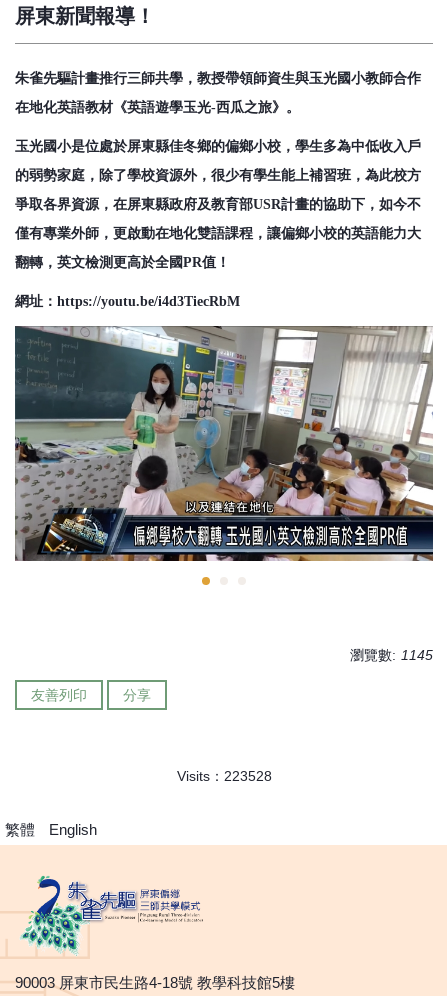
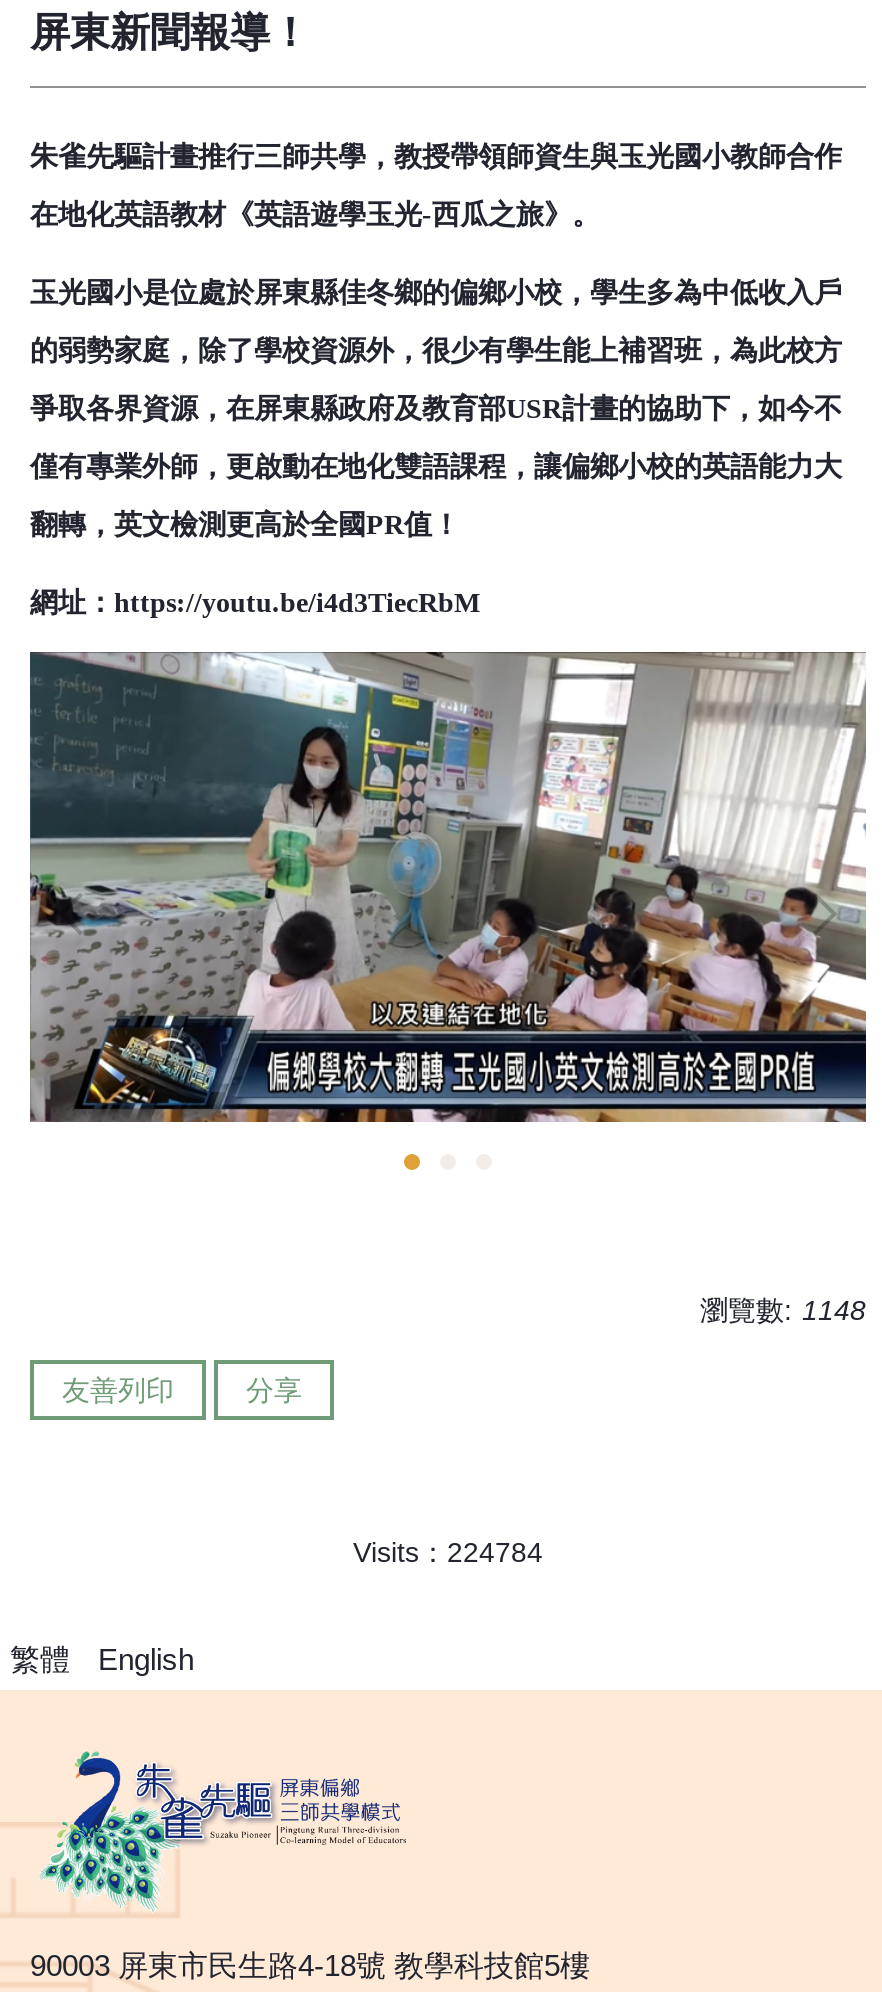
- 瀏覽數: 1145
+ 瀏覽數: 1148

- Visits：223528
+ Visits：224784
